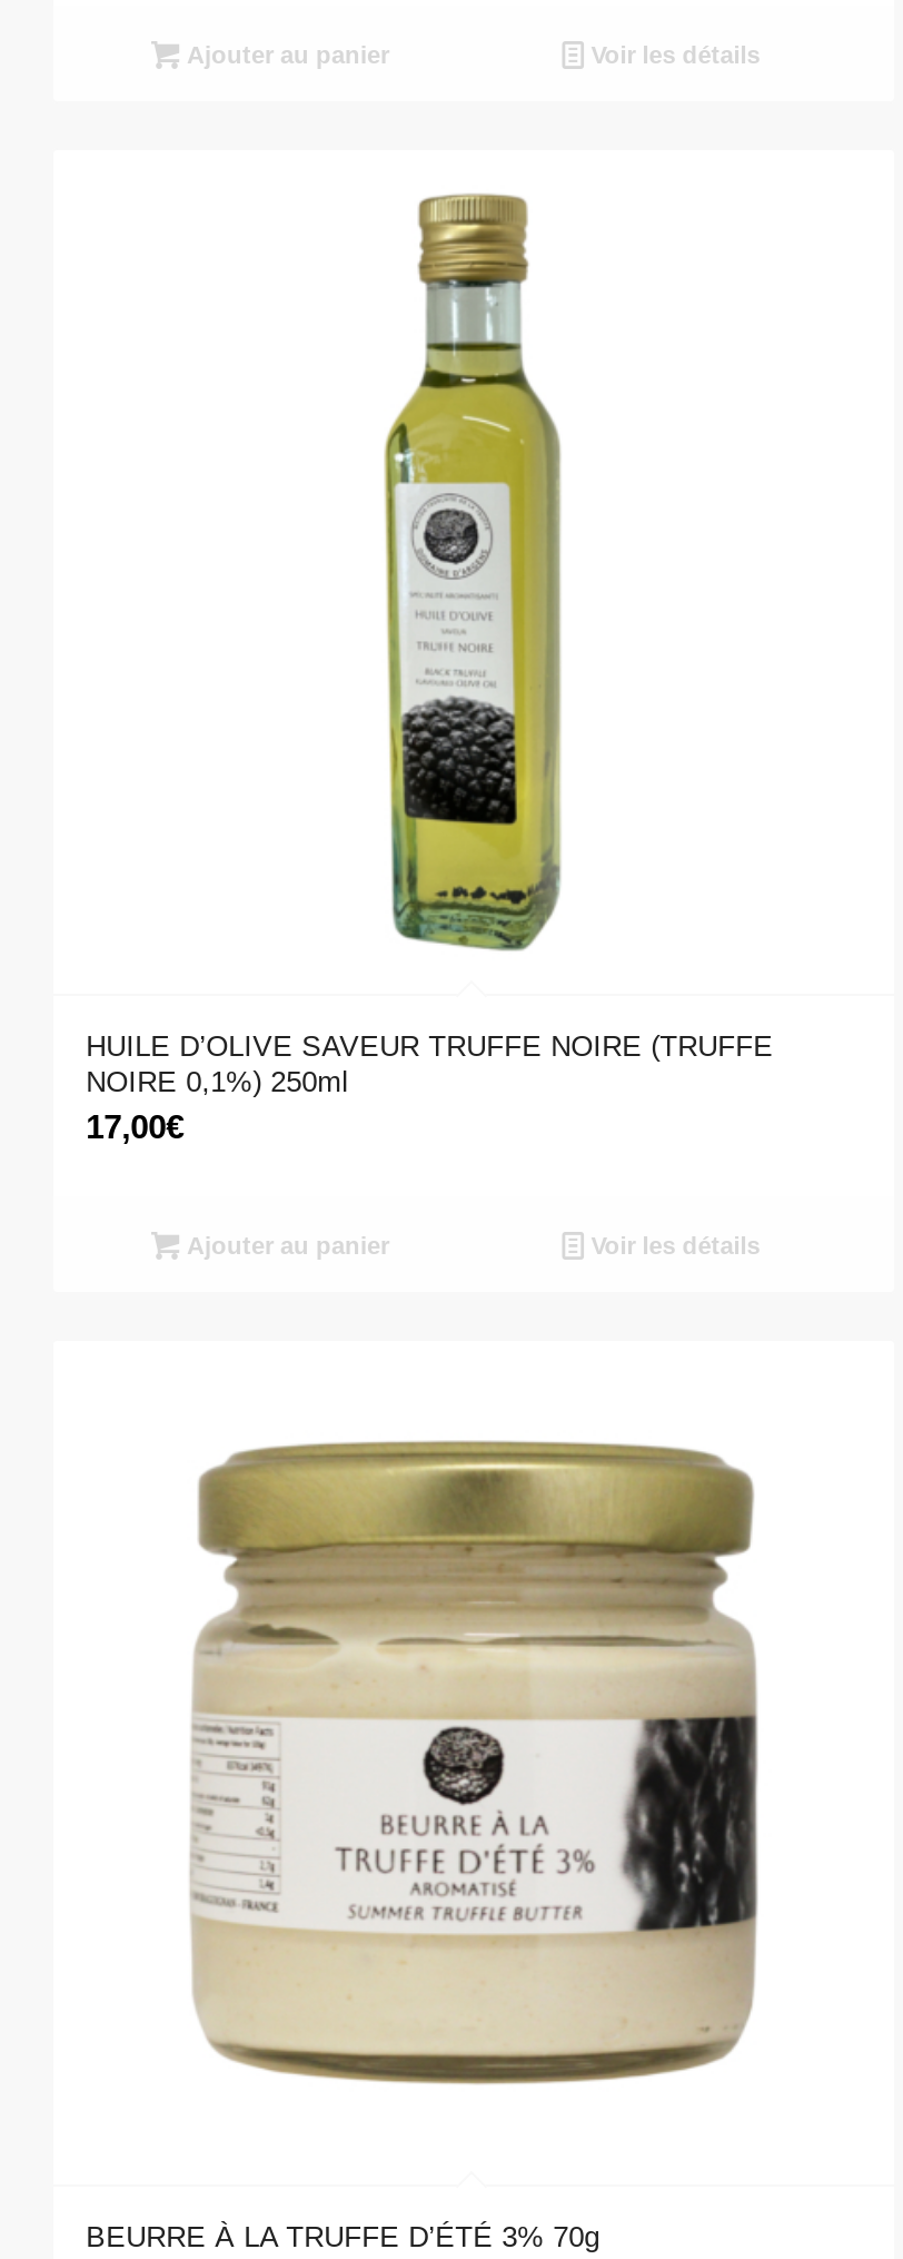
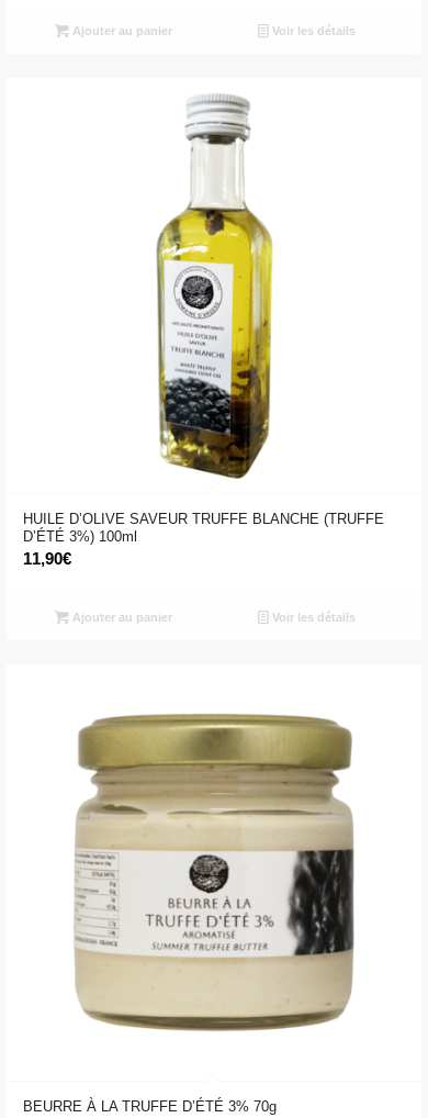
- [image]
- HUILE D’OLIVE SAVEUR TRUFFE NOIRE (TRUFFE
- NOIRE 0,1%) 250ml
- 17,00€
+ [image]
+ HUILE D’OLIVE SAVEUR TRUFFE BLANCHE (TRUFFE
+ D’ÉTÉ 3%) 100ml
+ 11,90€
